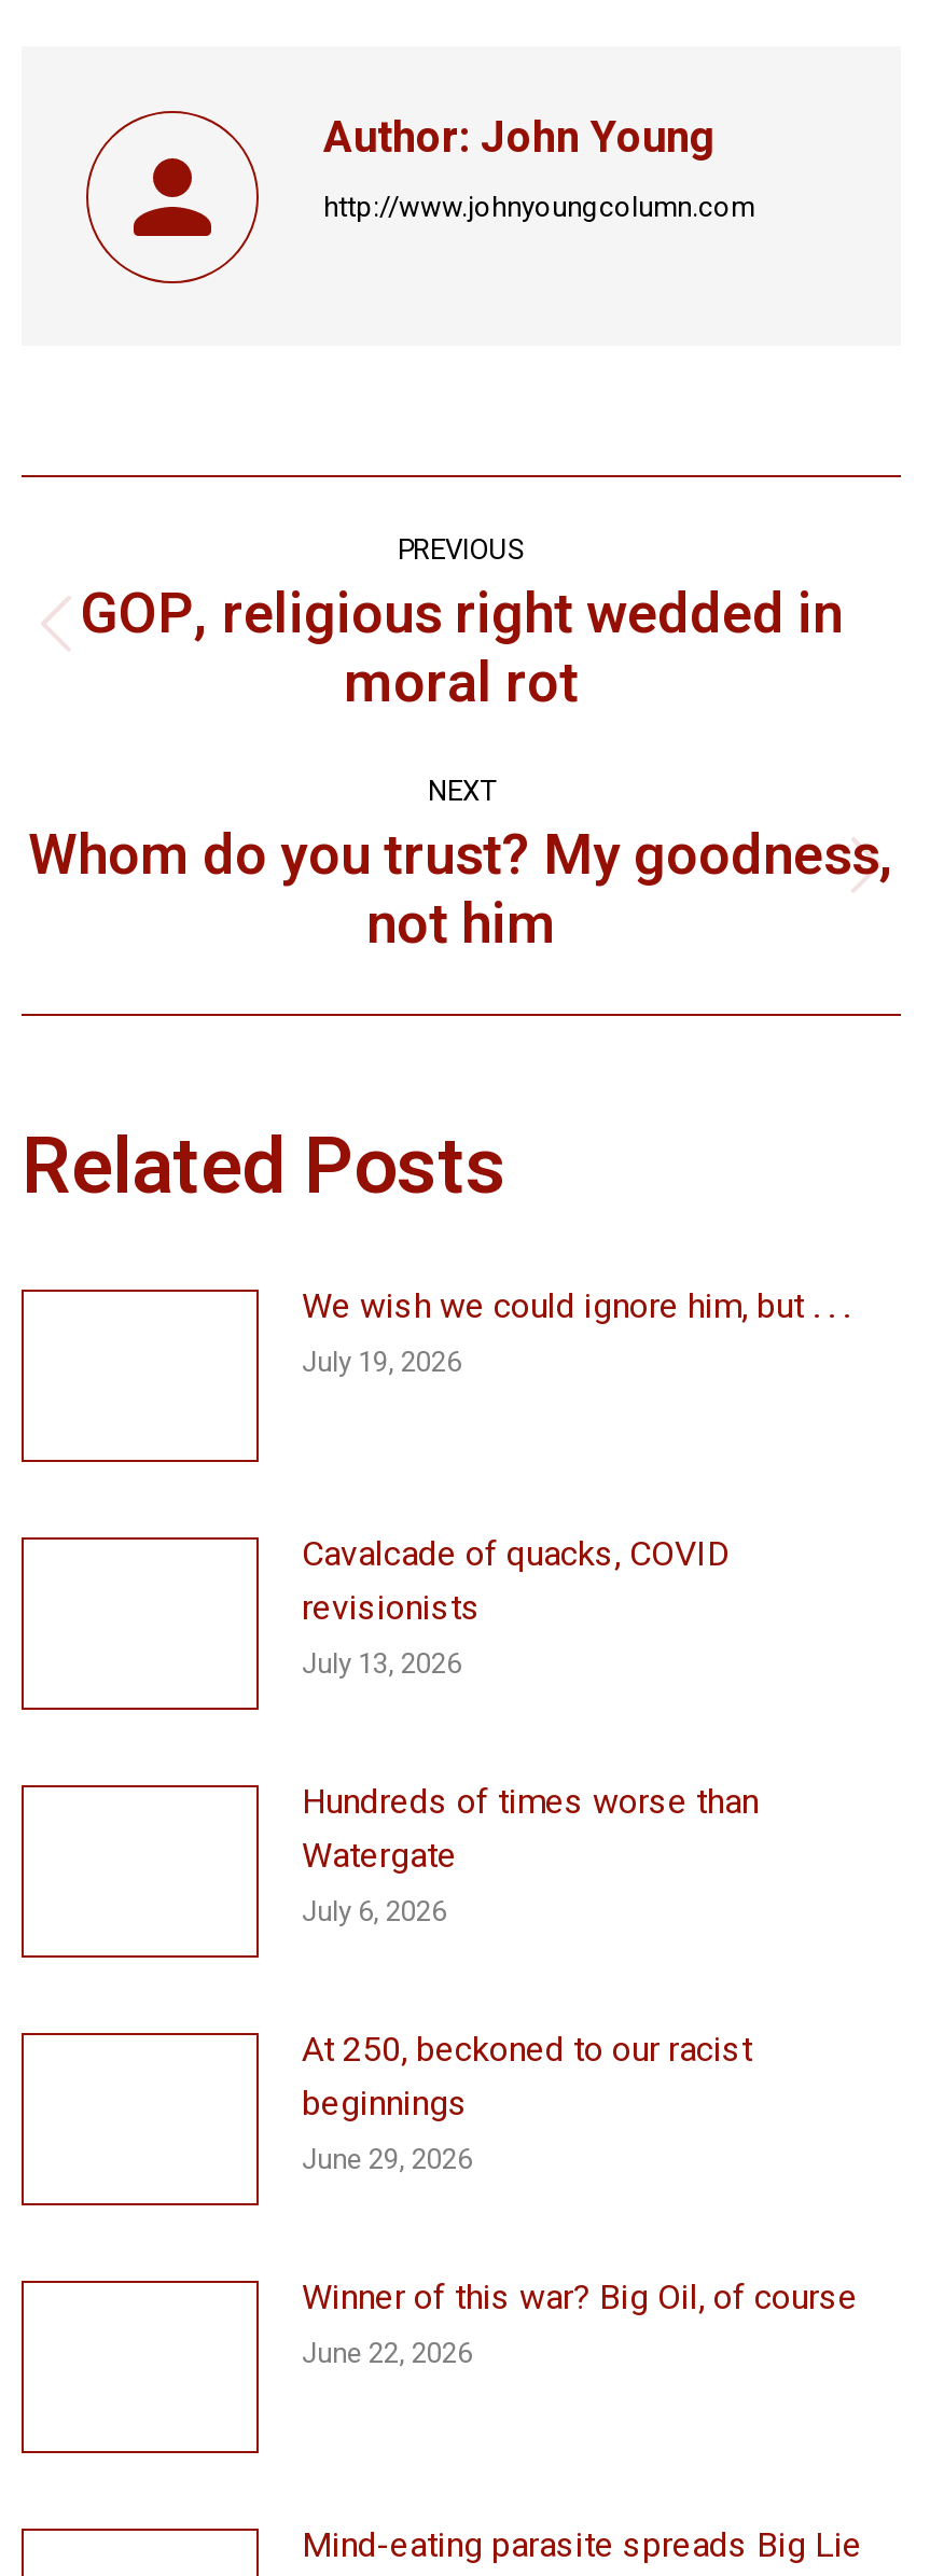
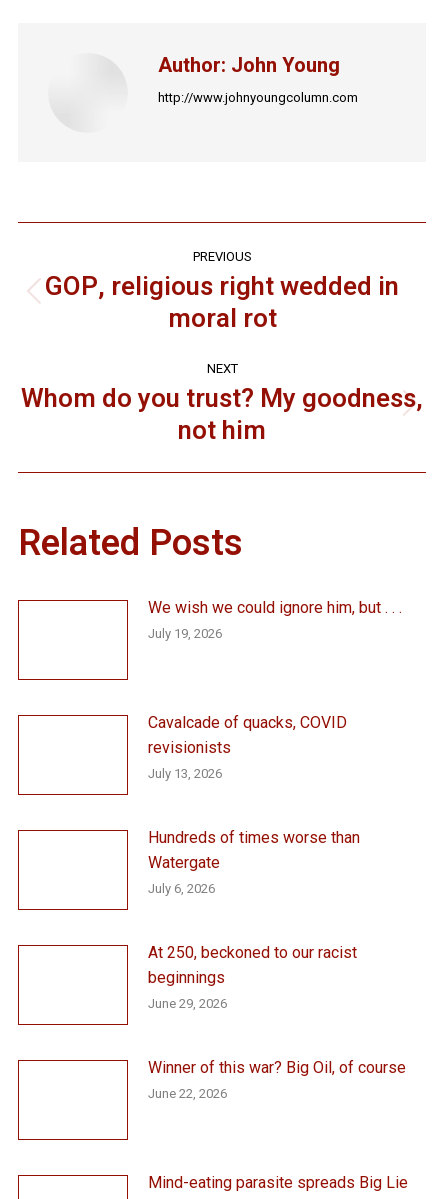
- [image]
